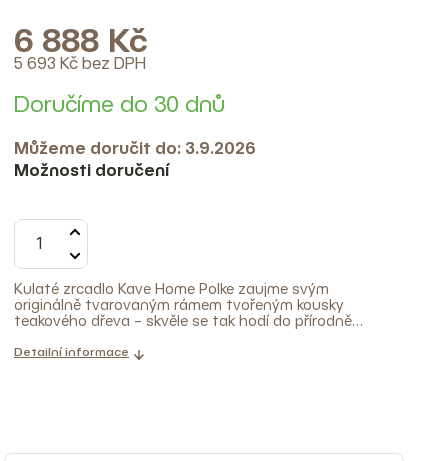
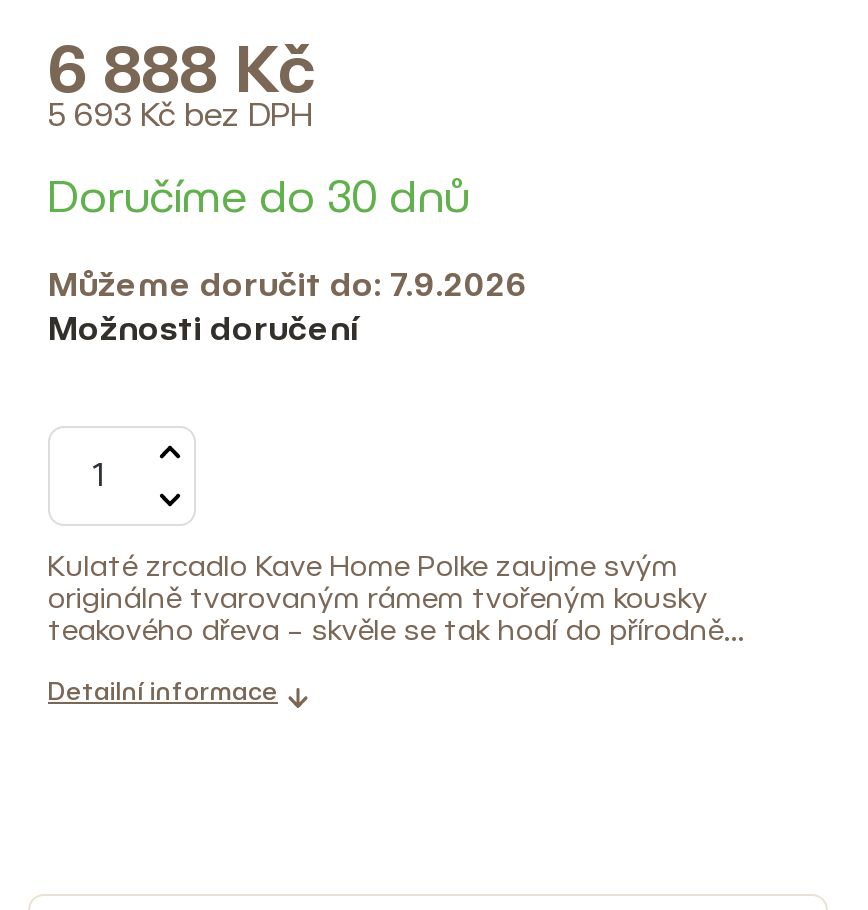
- Můžeme doručit do: 3.9.2026
+ Můžeme doručit do: 7.9.2026
